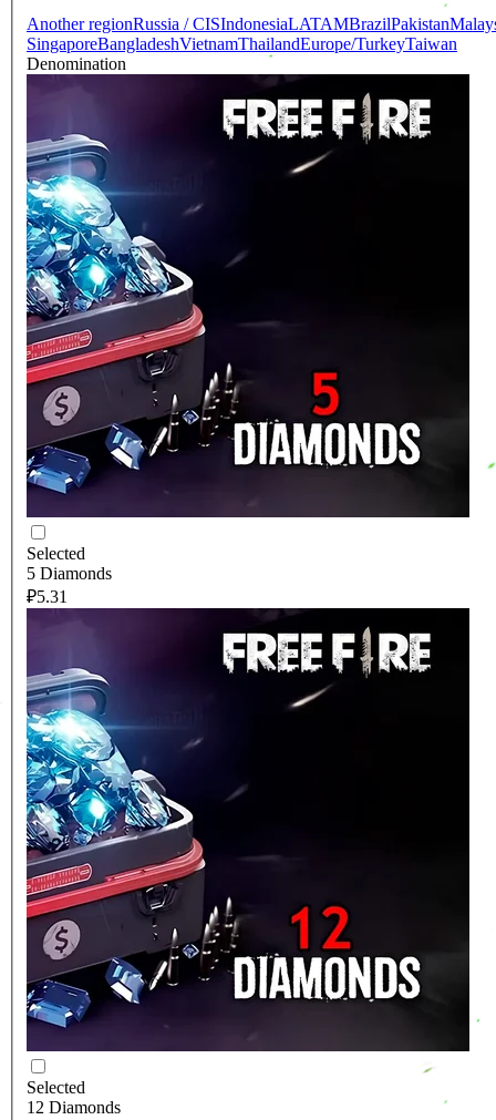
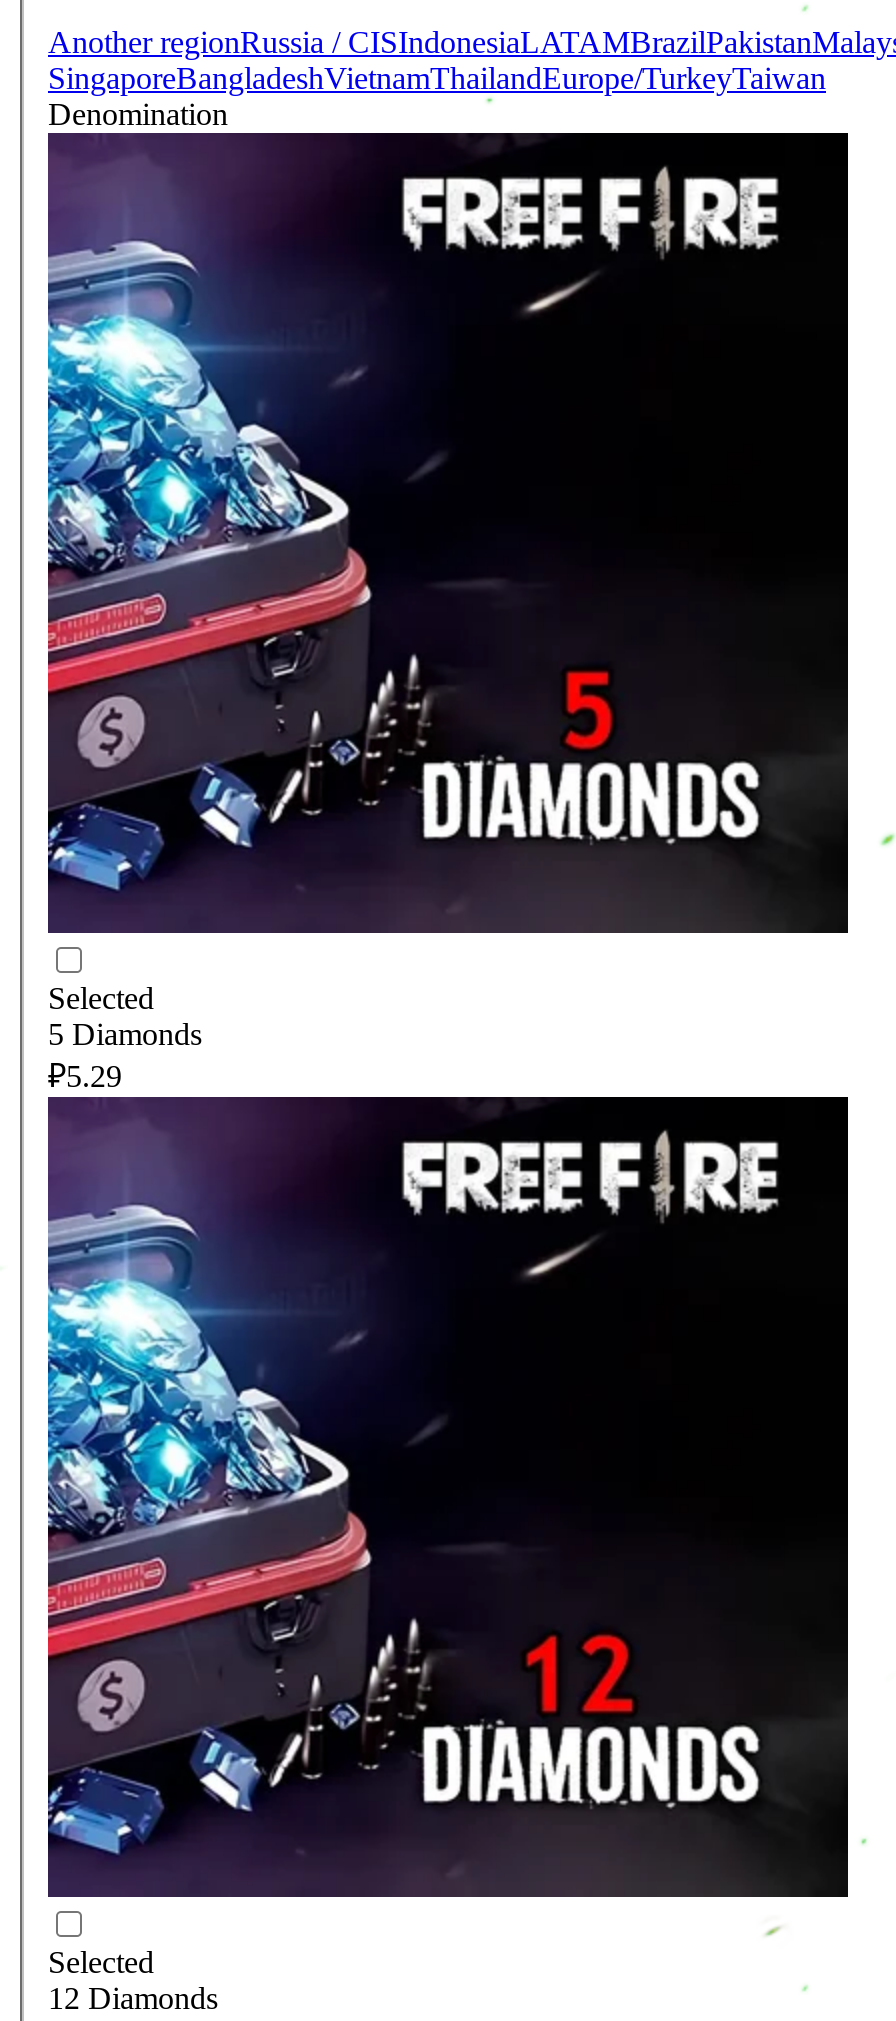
- ₽5.31
+ ₽5.29
